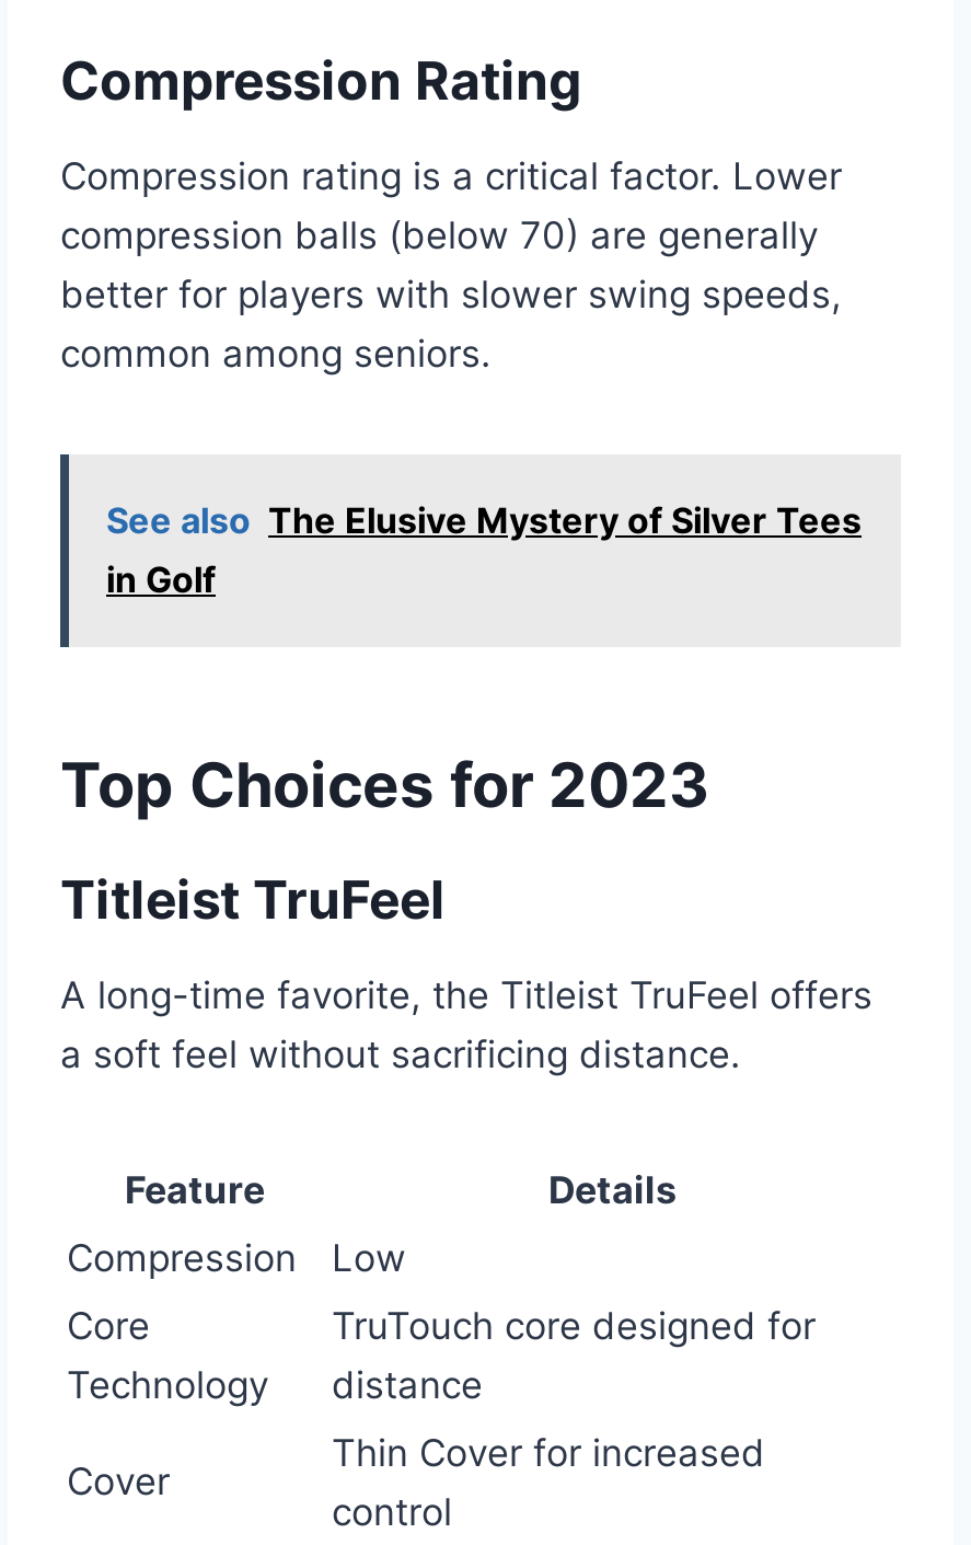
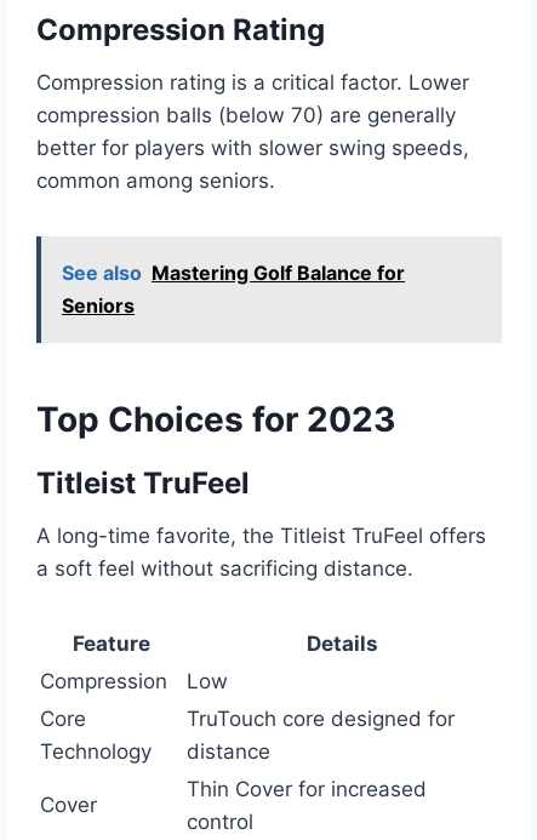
- See also The Elusive Mystery of Silver Tees
- in Golf
+ See also Mastering Golf Balance for
+ Seniors
